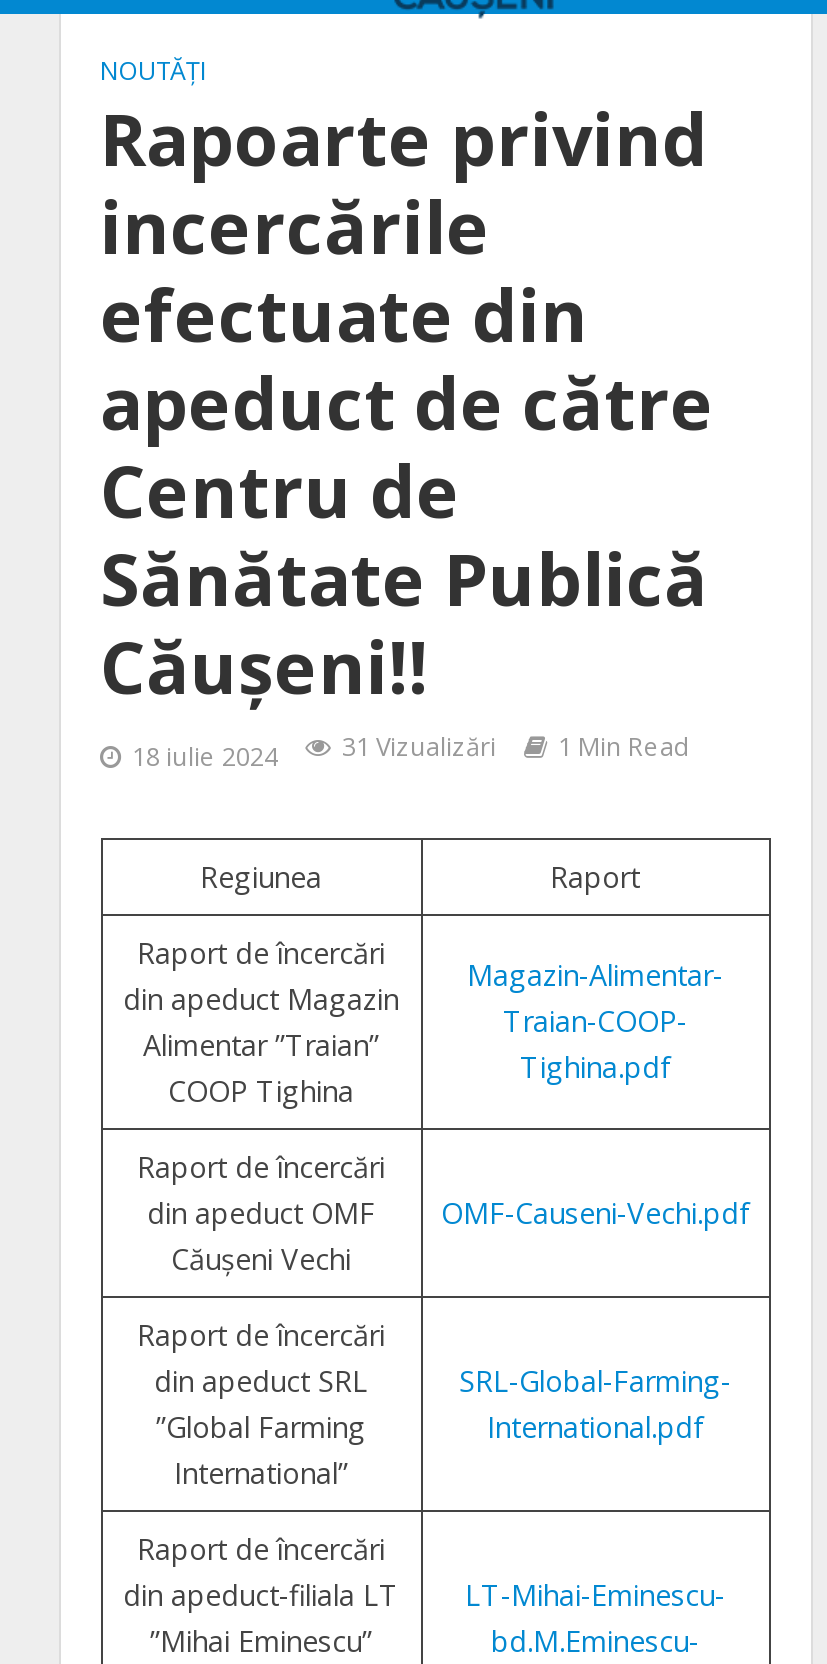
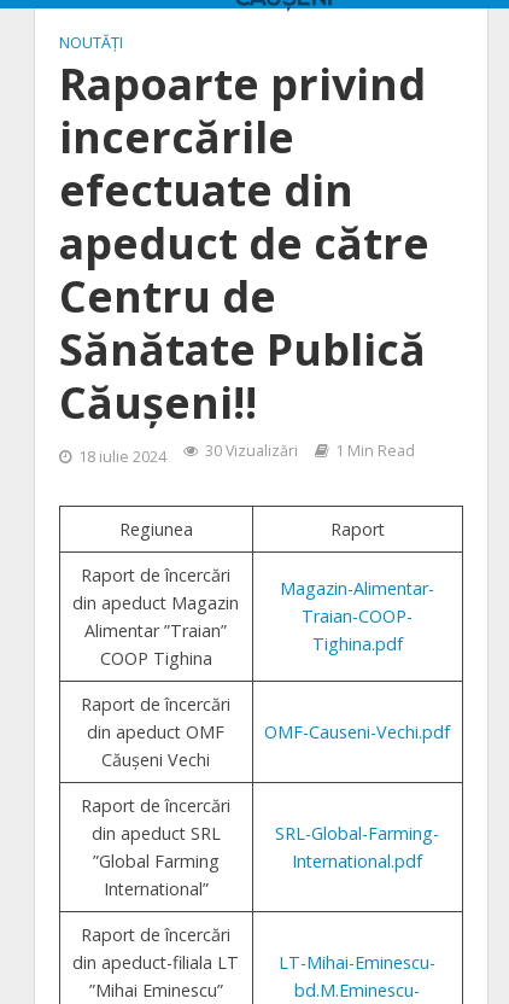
- 18 iulie 2024 31 Vizualizări 1 Min Read
+ 18 iulie 2024 30 Vizualizări 1 Min Read
